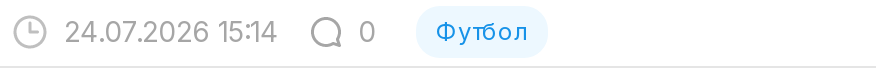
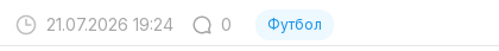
- 24.07.2026 15:14
+ 21.07.2026 19:24
